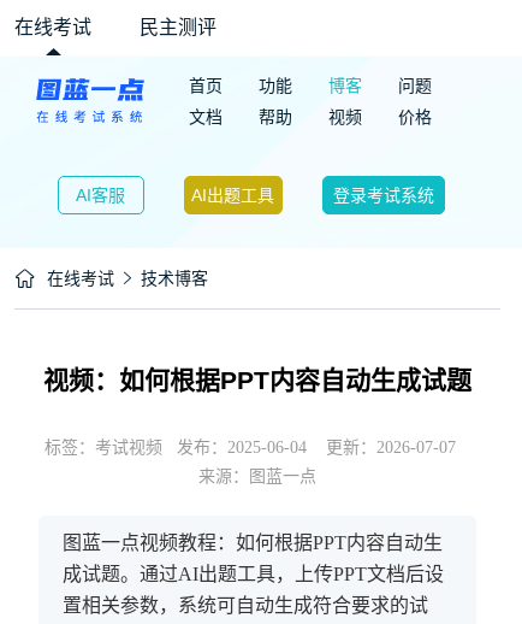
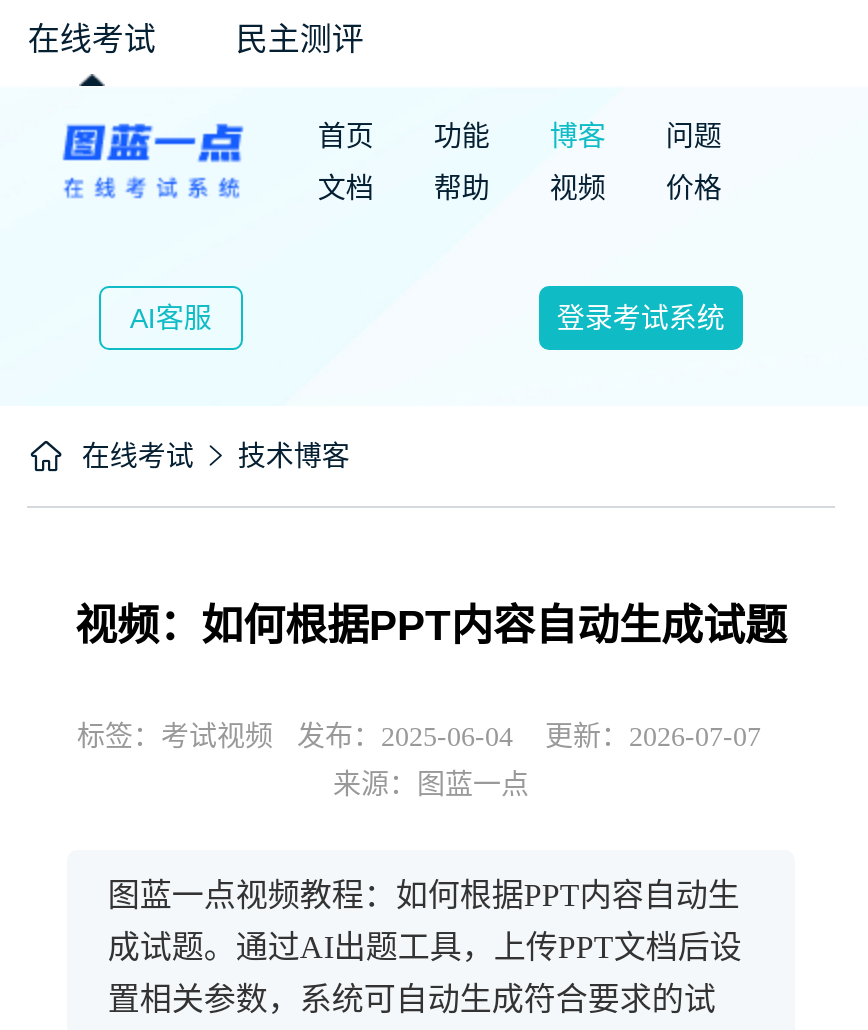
- AI出题工具
